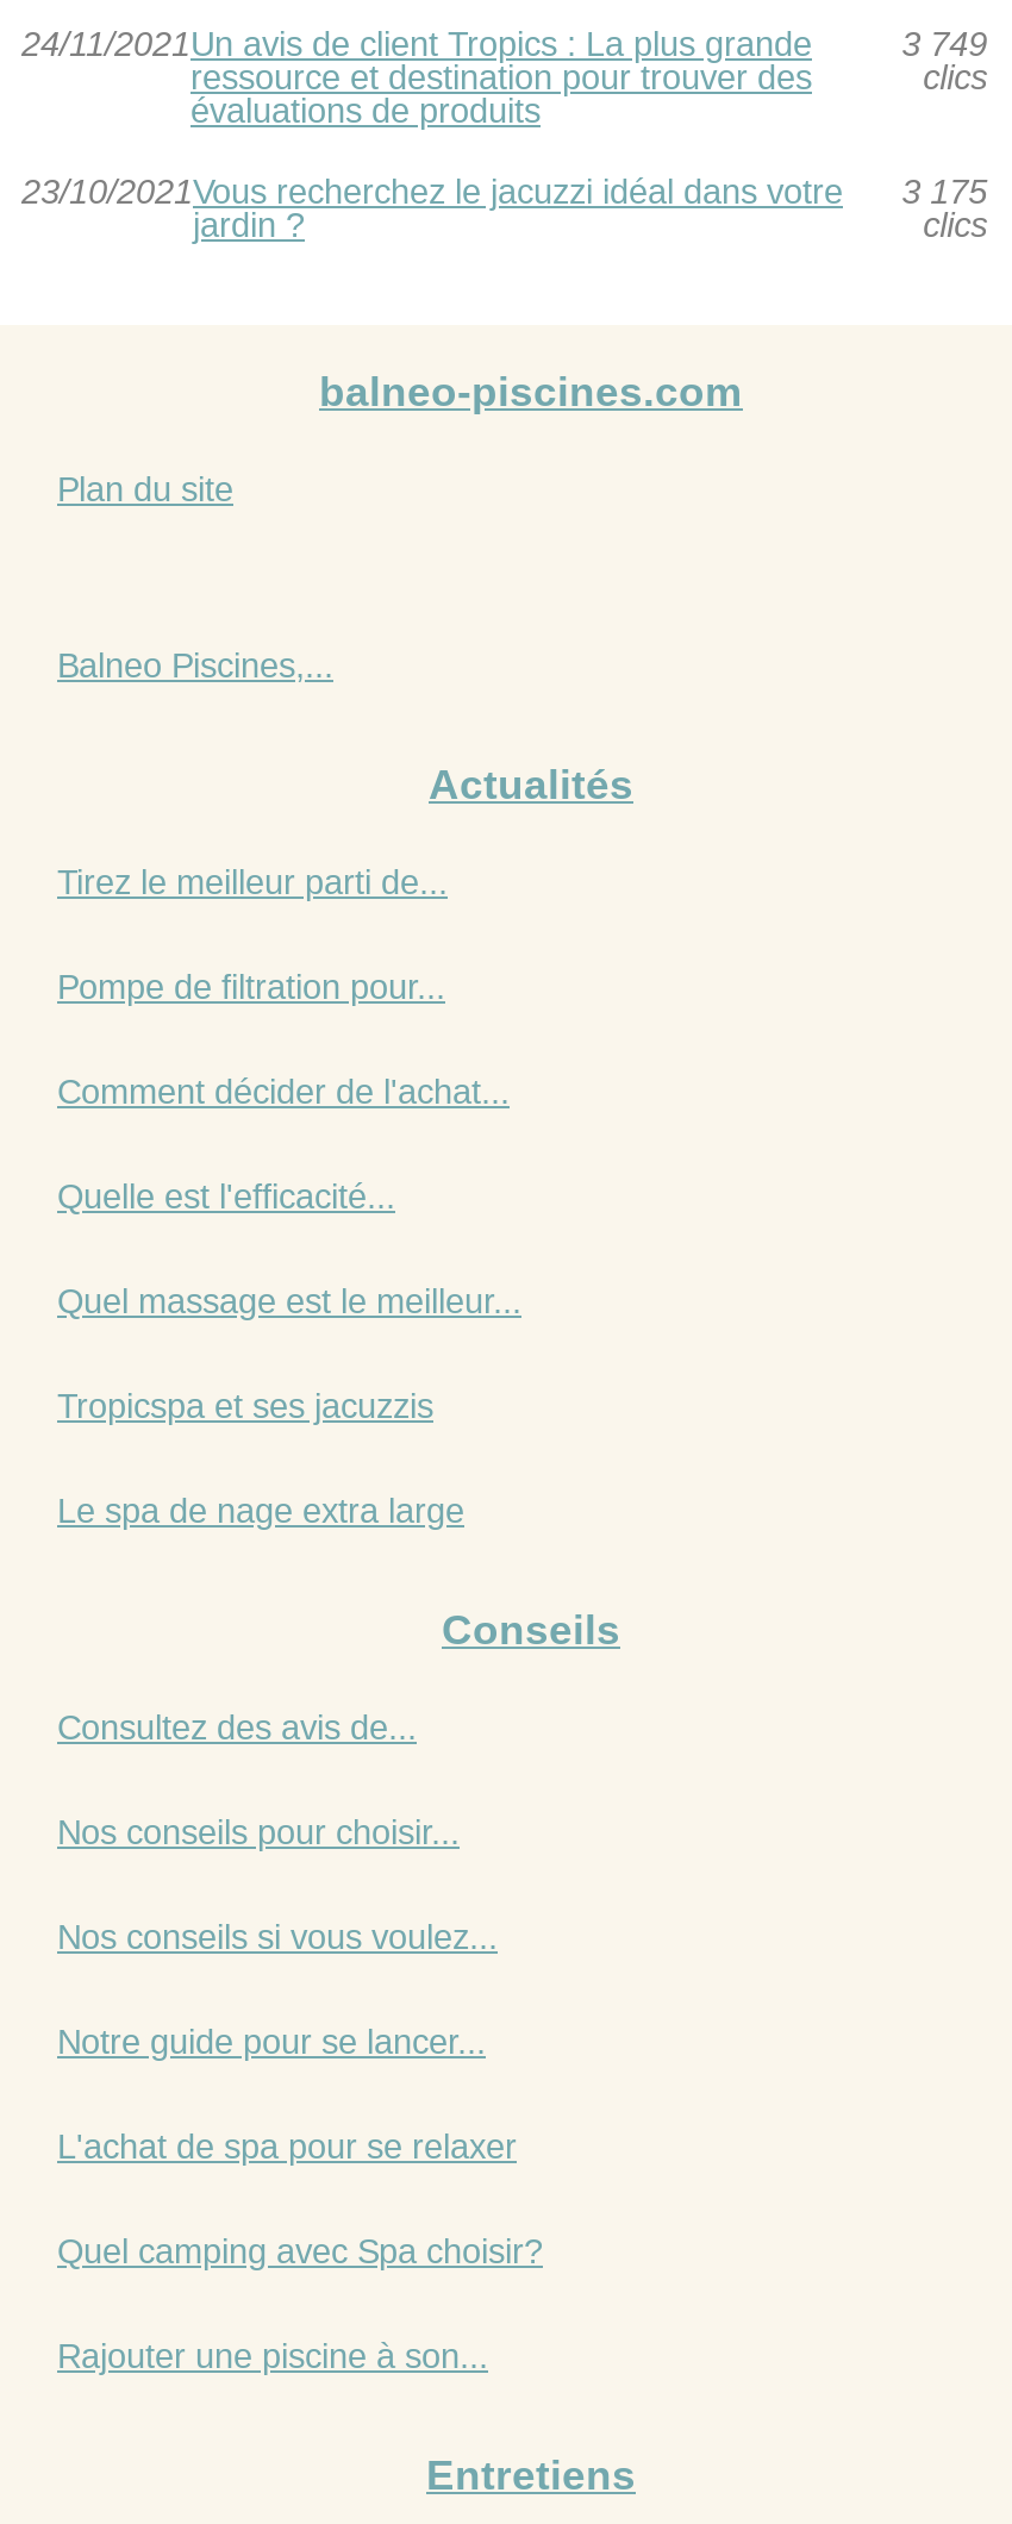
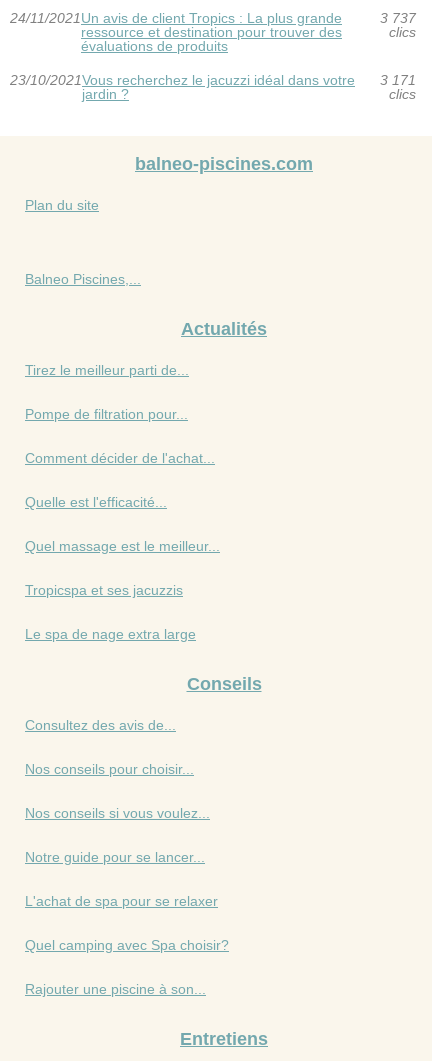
- 3 749
+ 3 737

- 23/10/2021Vous recherchez le jacuzzi idéal dans votre 3 175
+ 23/10/2021Vous recherchez le jacuzzi idéal dans votre 3 171
